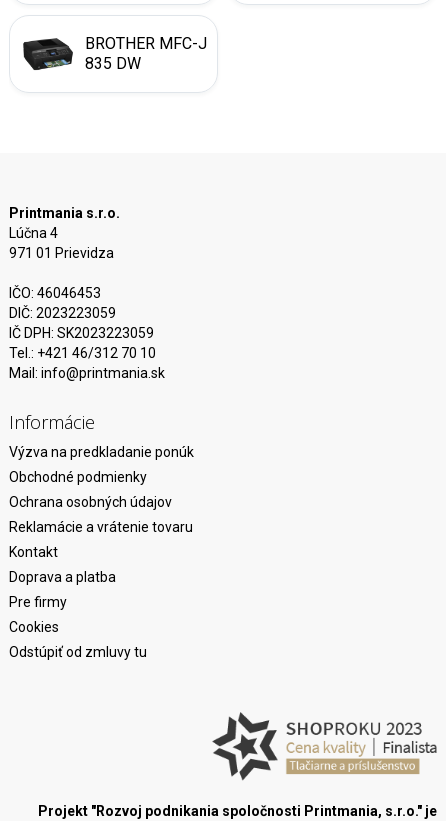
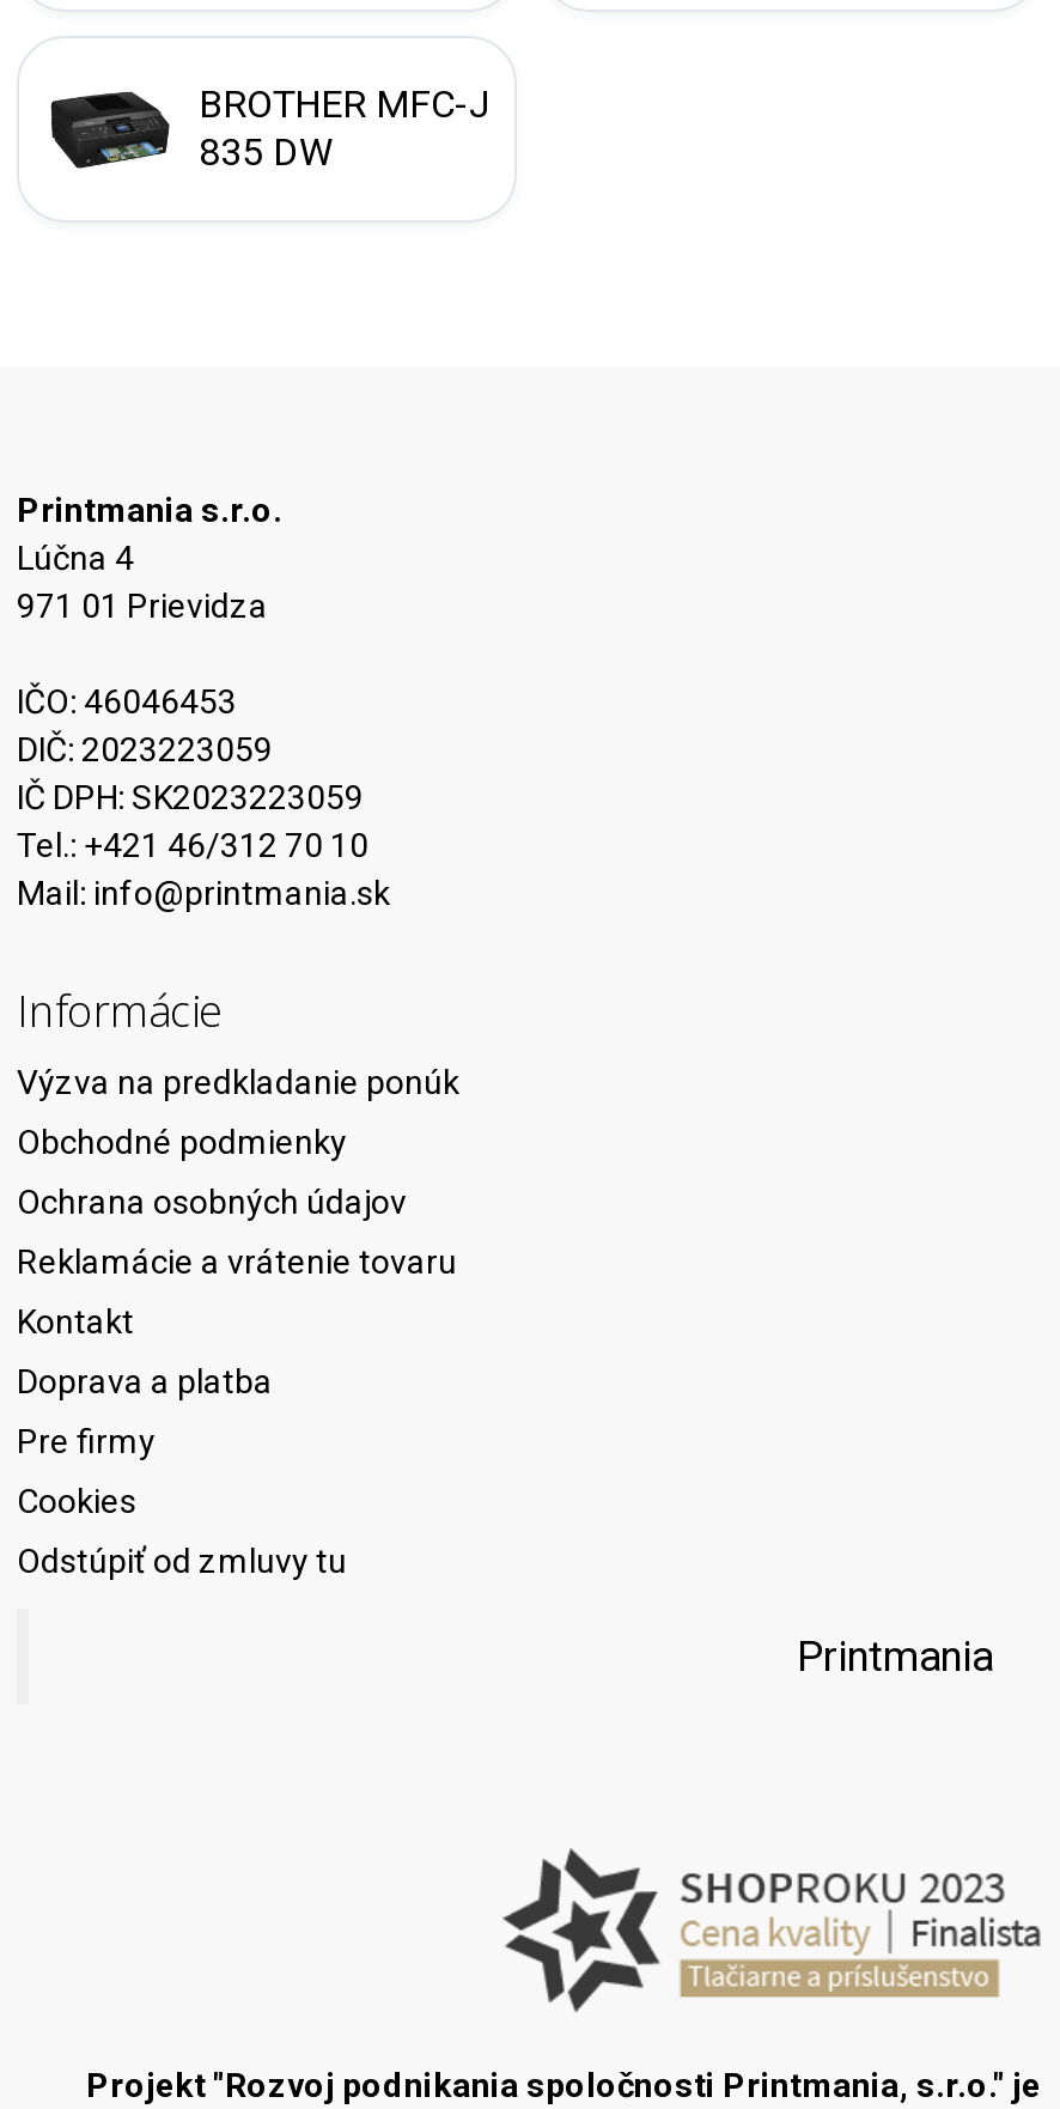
+ Printmania
